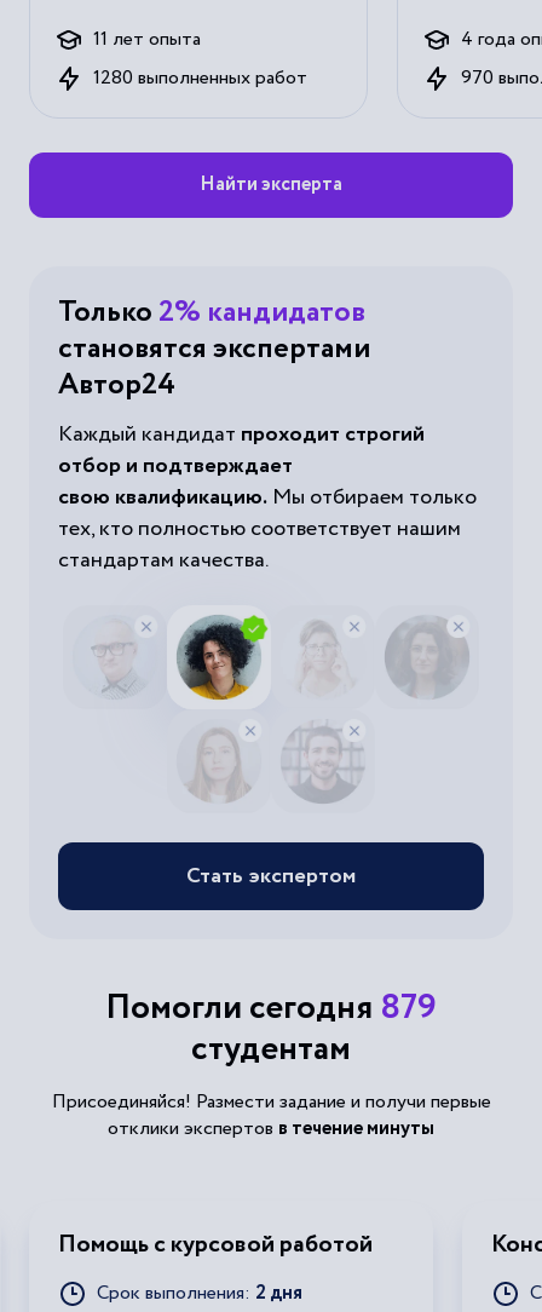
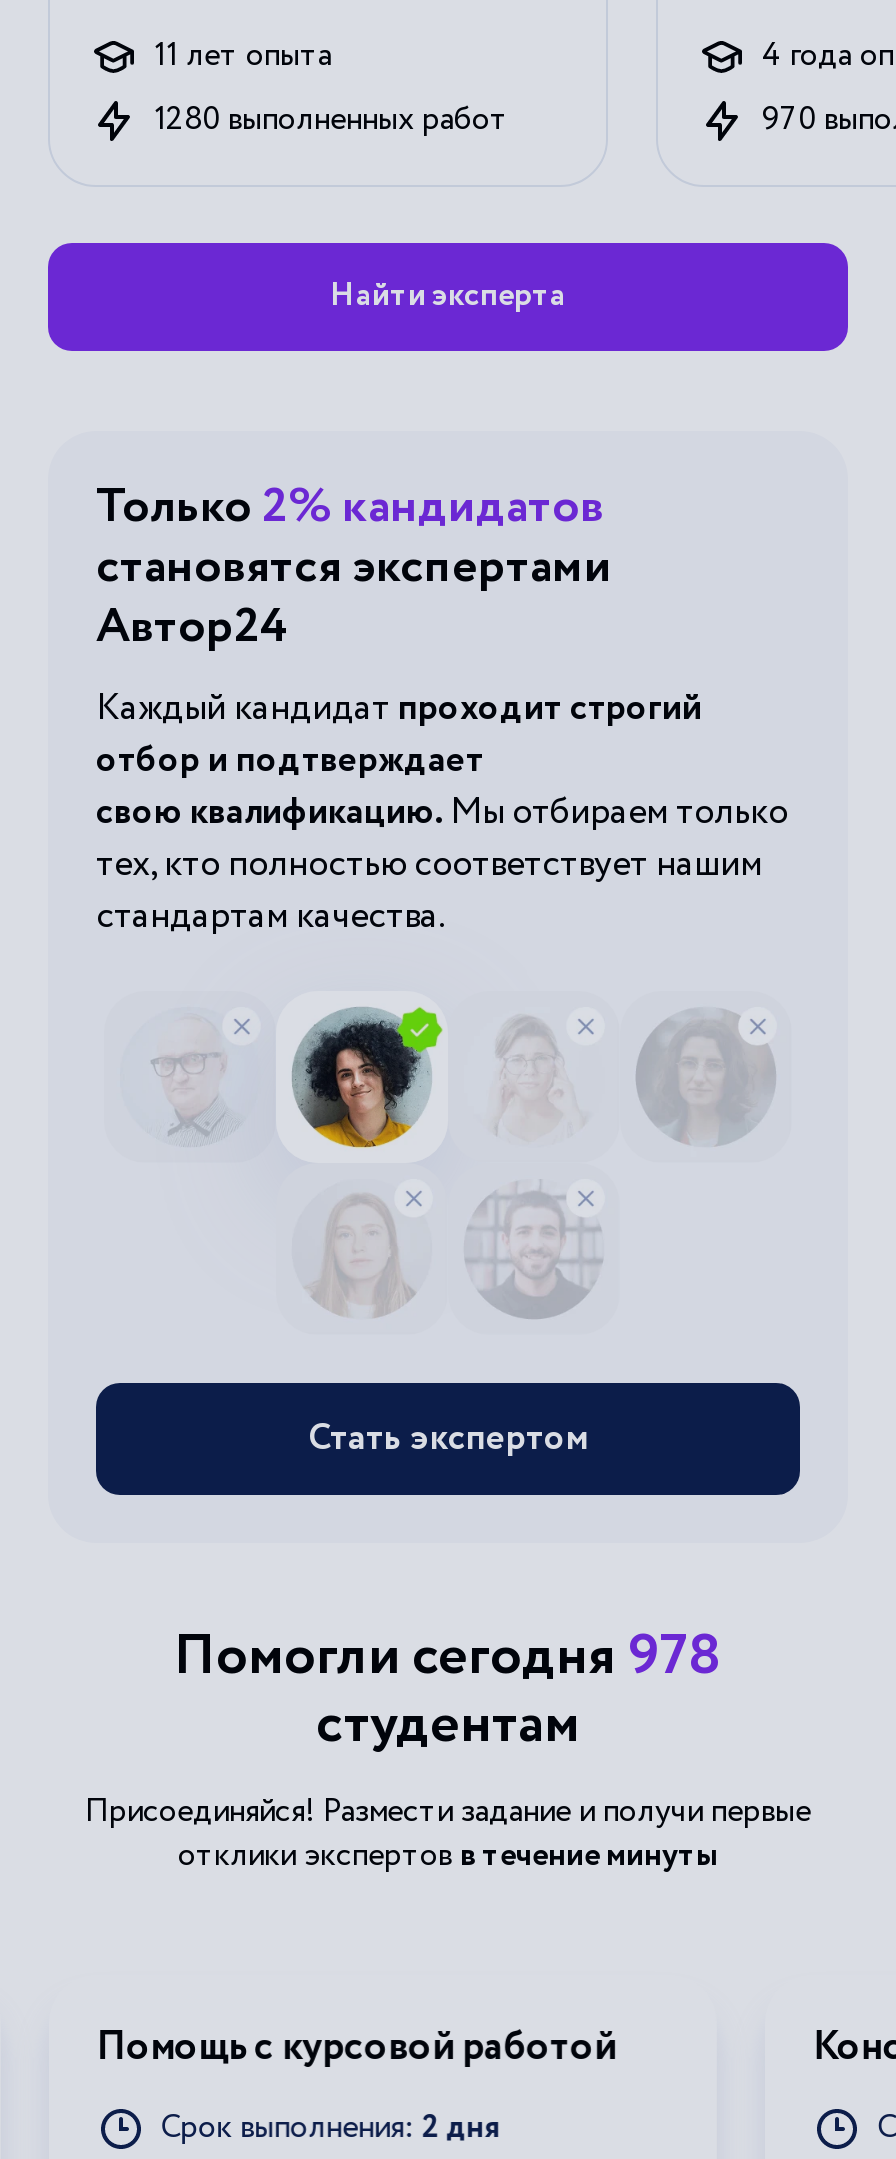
- Помогли сегодня 879
+ Помогли сегодня 978
